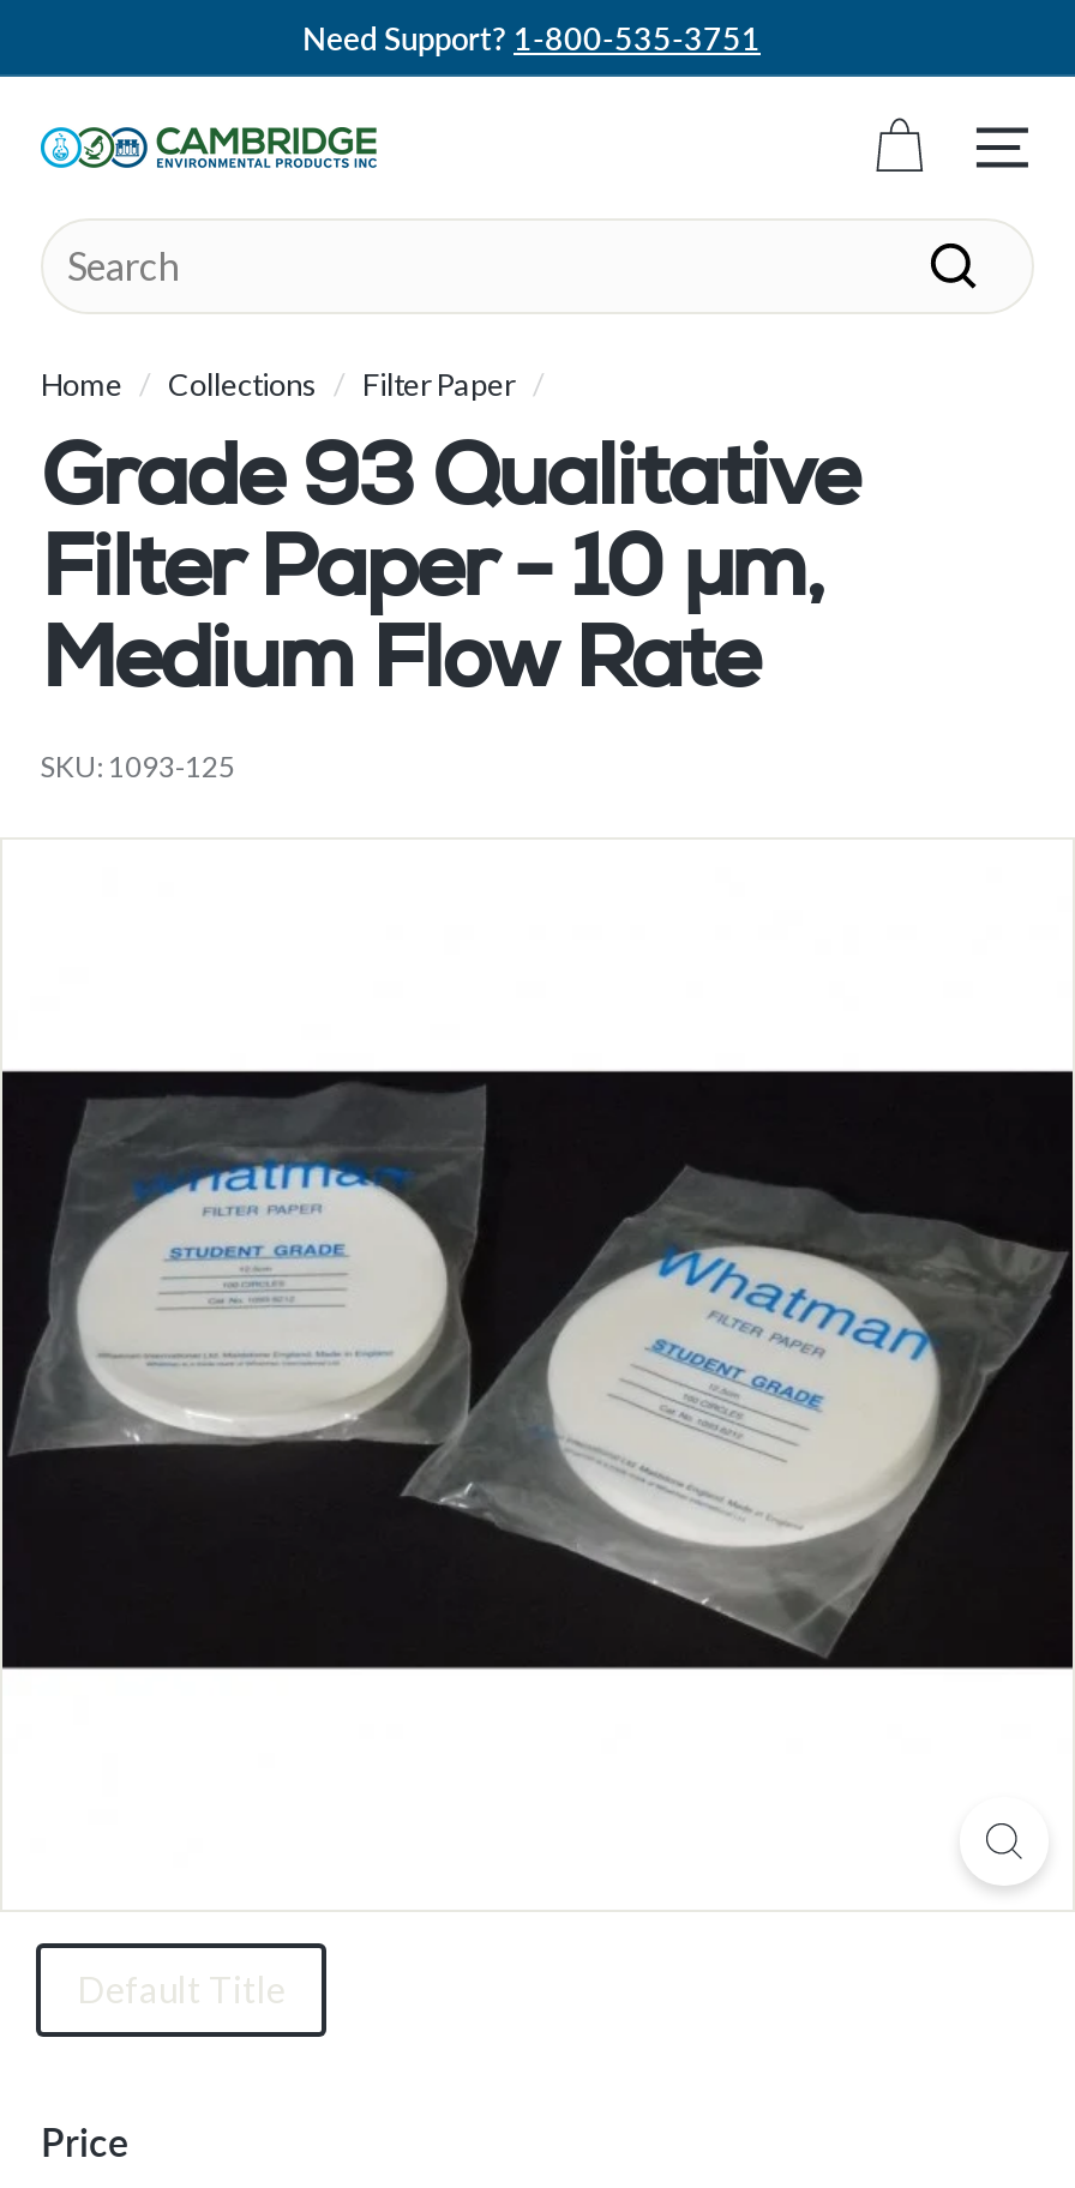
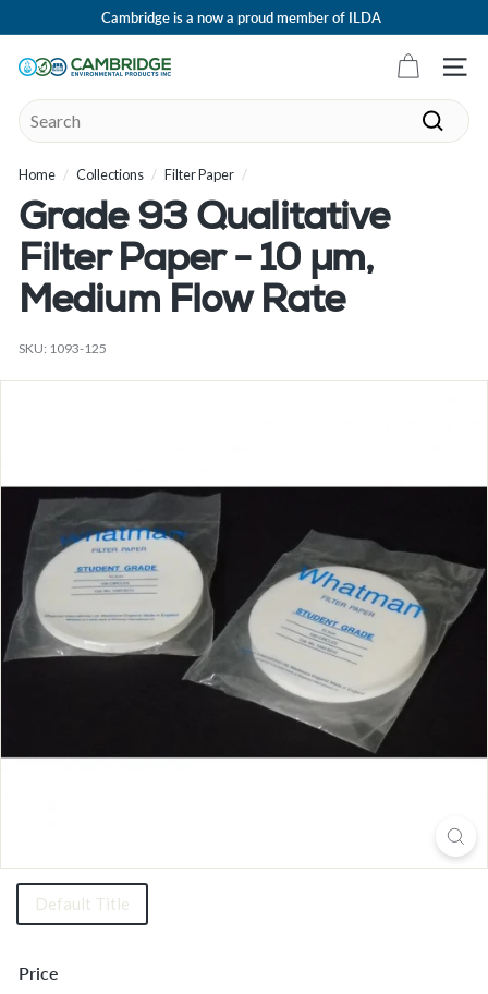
- Need Support? 1-800-535-3751
+ Cambridge is a now a proud member of ILDA
